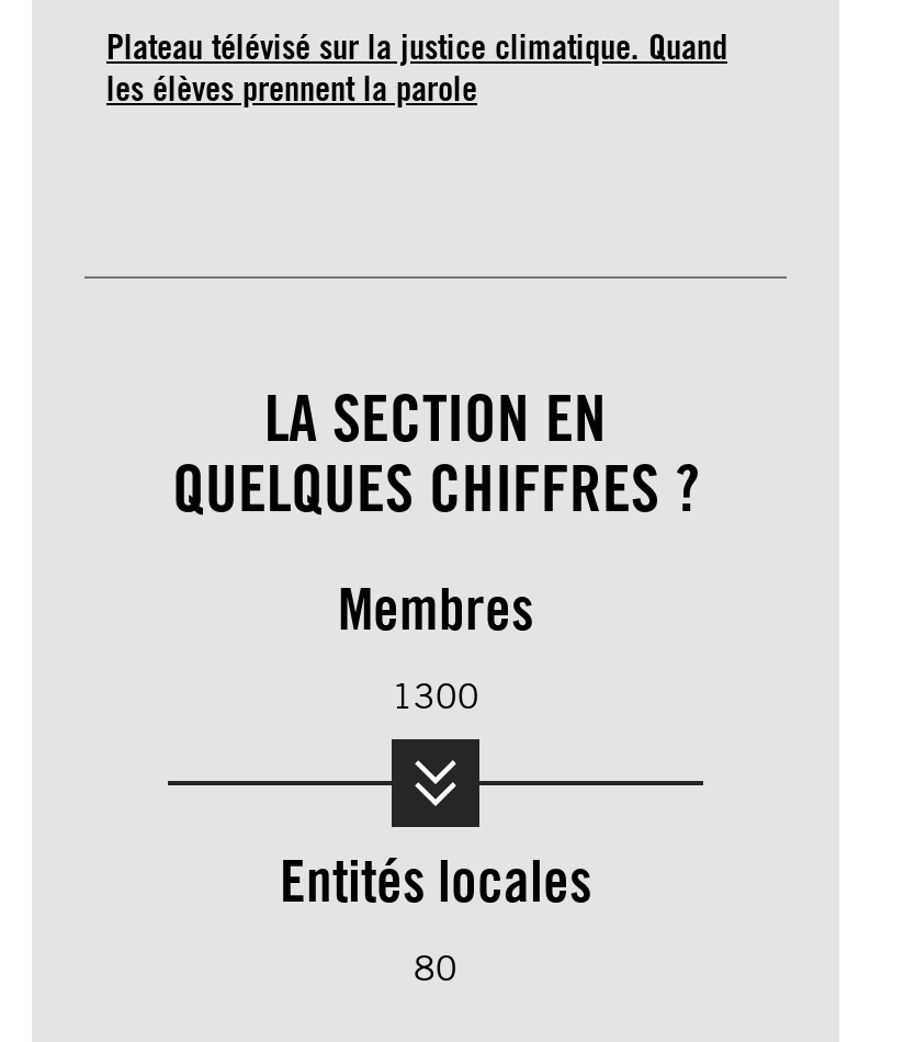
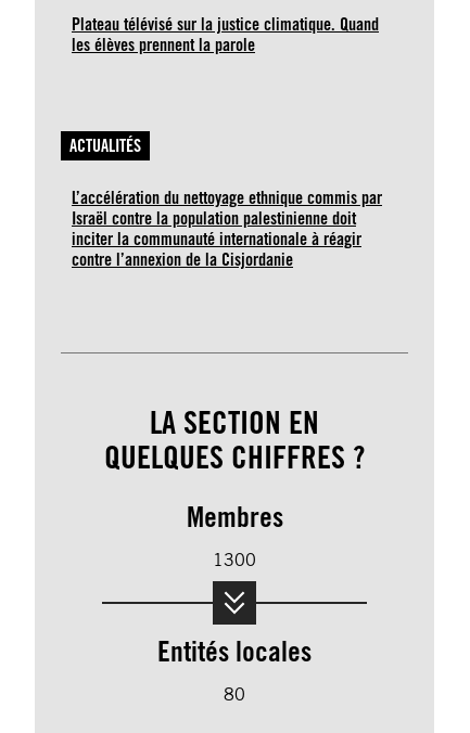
+ ACTUALITÉS
+ L’accélération du nettoyage ethnique commis par
+ Israël contre la population palestinienne doit
+ inciter la communauté internationale à réagir
+ contre l’annexion de la Cisjordanie
